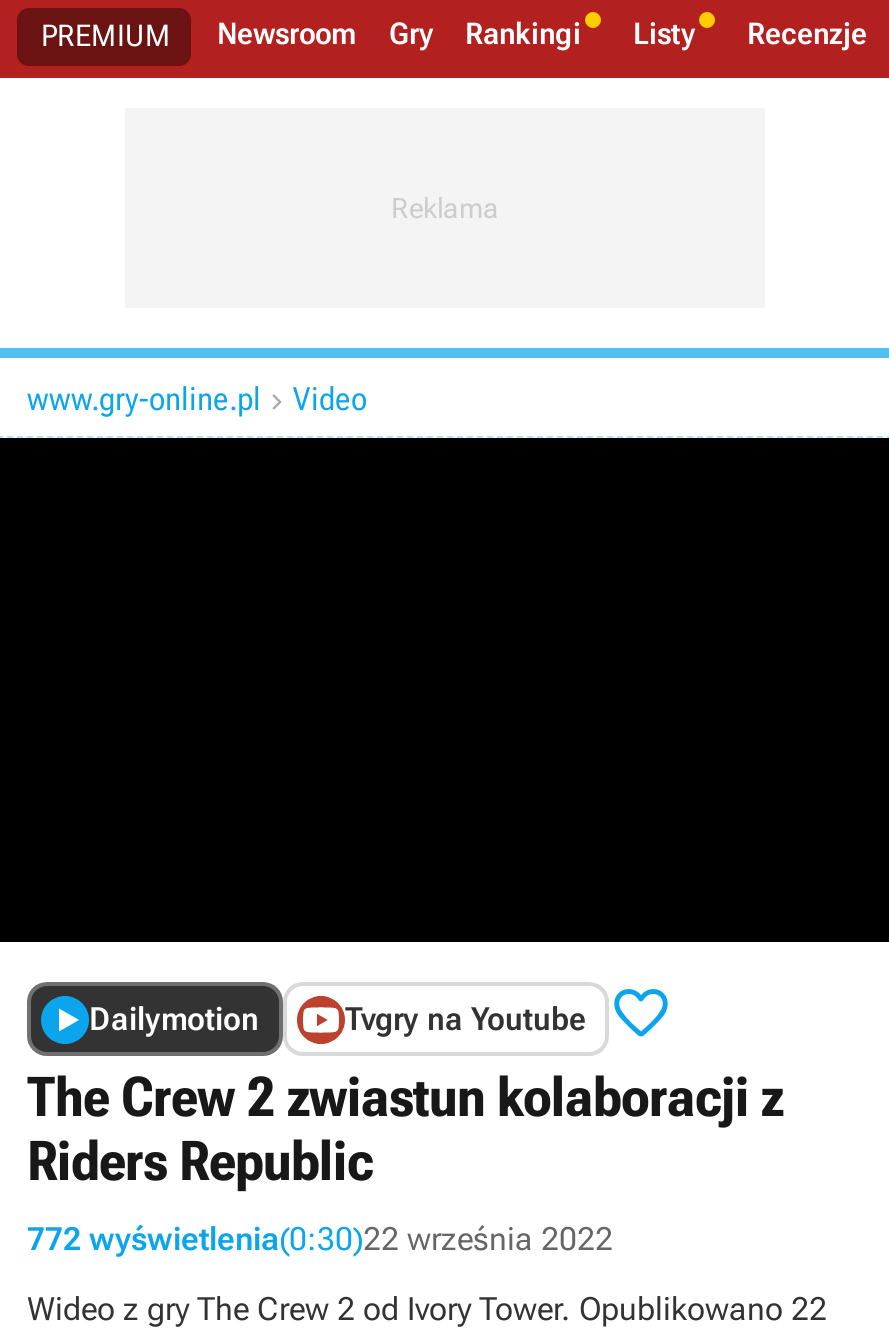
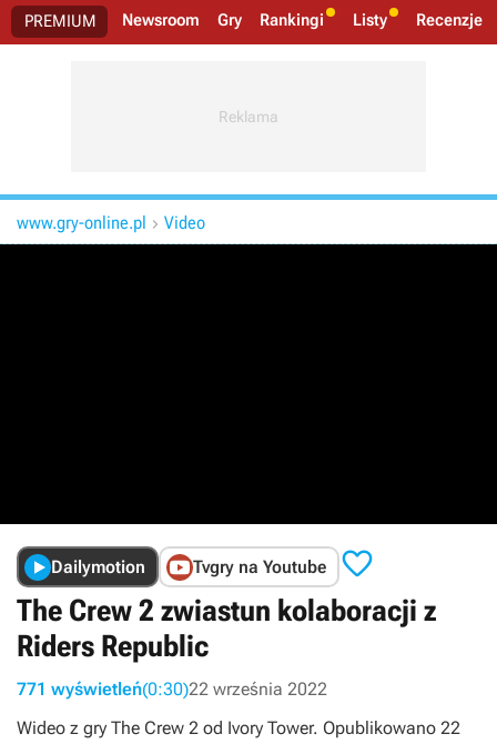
- 772 wyświetlenia(0:30)22 września 2022
+ 771 wyświetleń(0:30)22 września 2022
